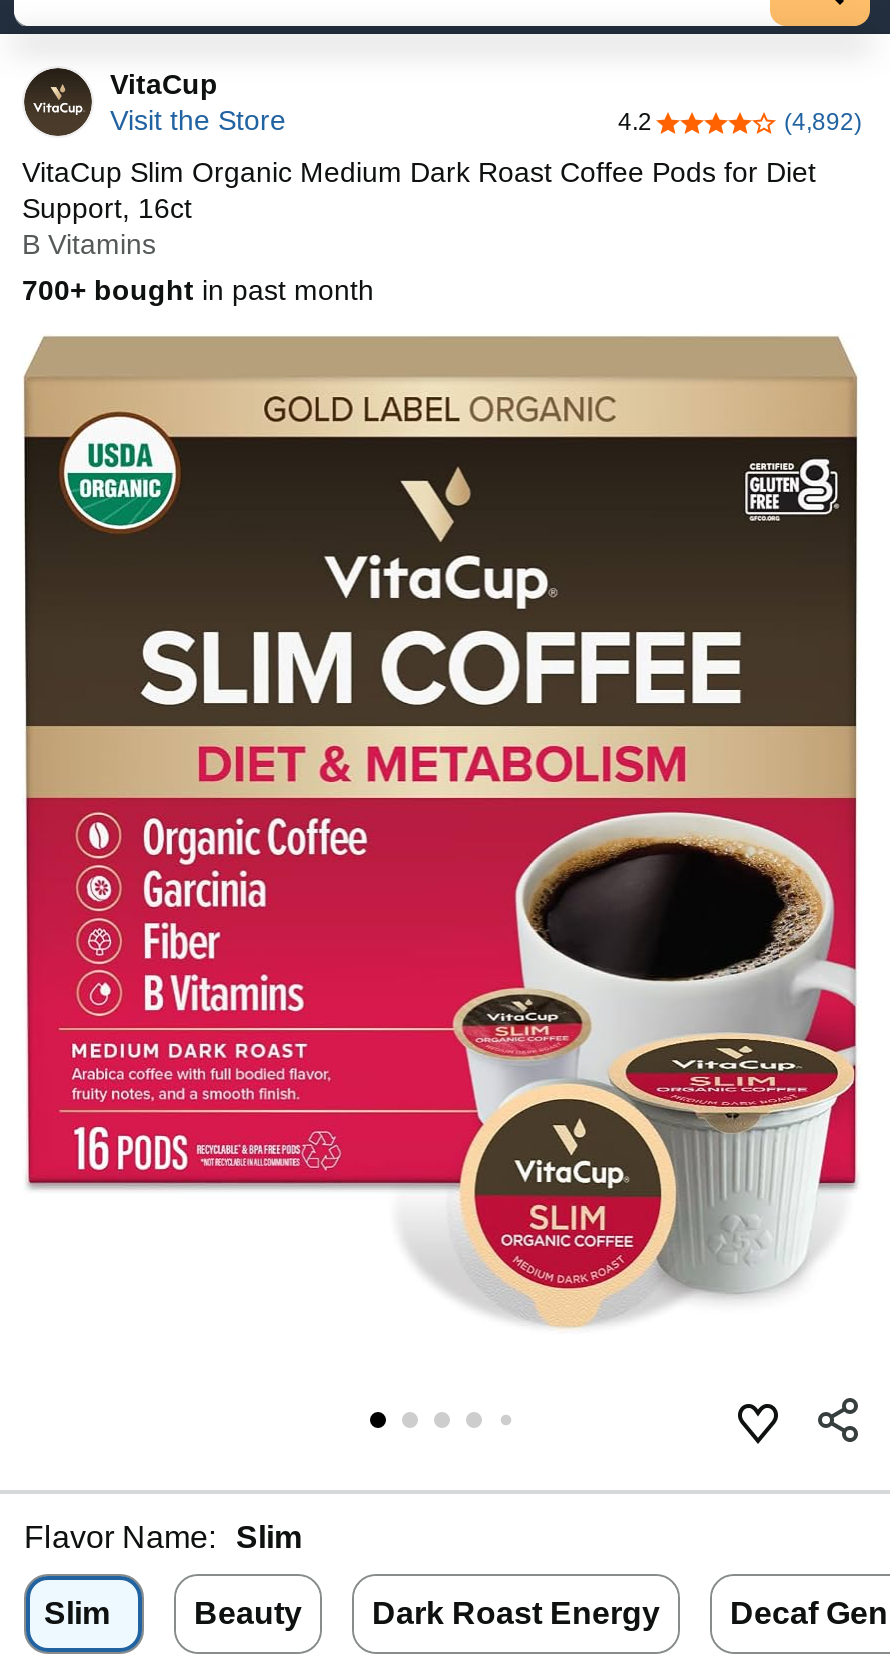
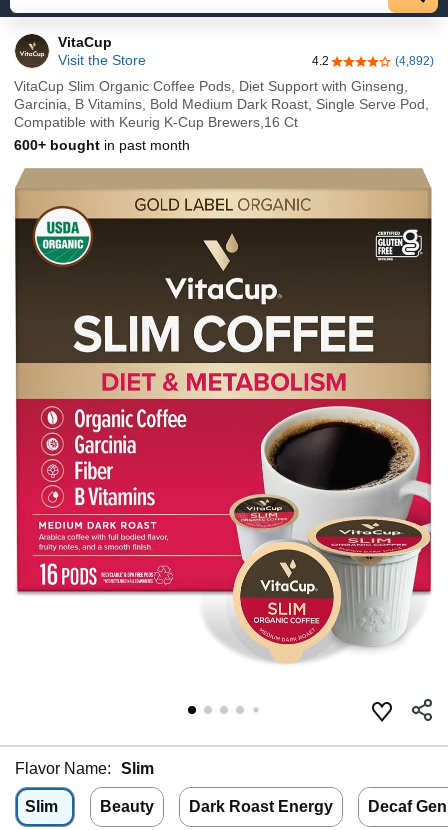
- VitaCup Slim Organic Medium Dark Roast Coffee Pods for Diet
- Support, 16ct
- B Vitamins
- 700+ bought in past month
+ VitaCup Slim Organic Coffee Pods, Diet Support with Ginseng,
+ Garcinia, B Vitamins, Bold Medium Dark Roast, Single Serve Pod,
+ Compatible with Keurig K-Cup Brewers,16 Ct
+ 600+ bought in past month
